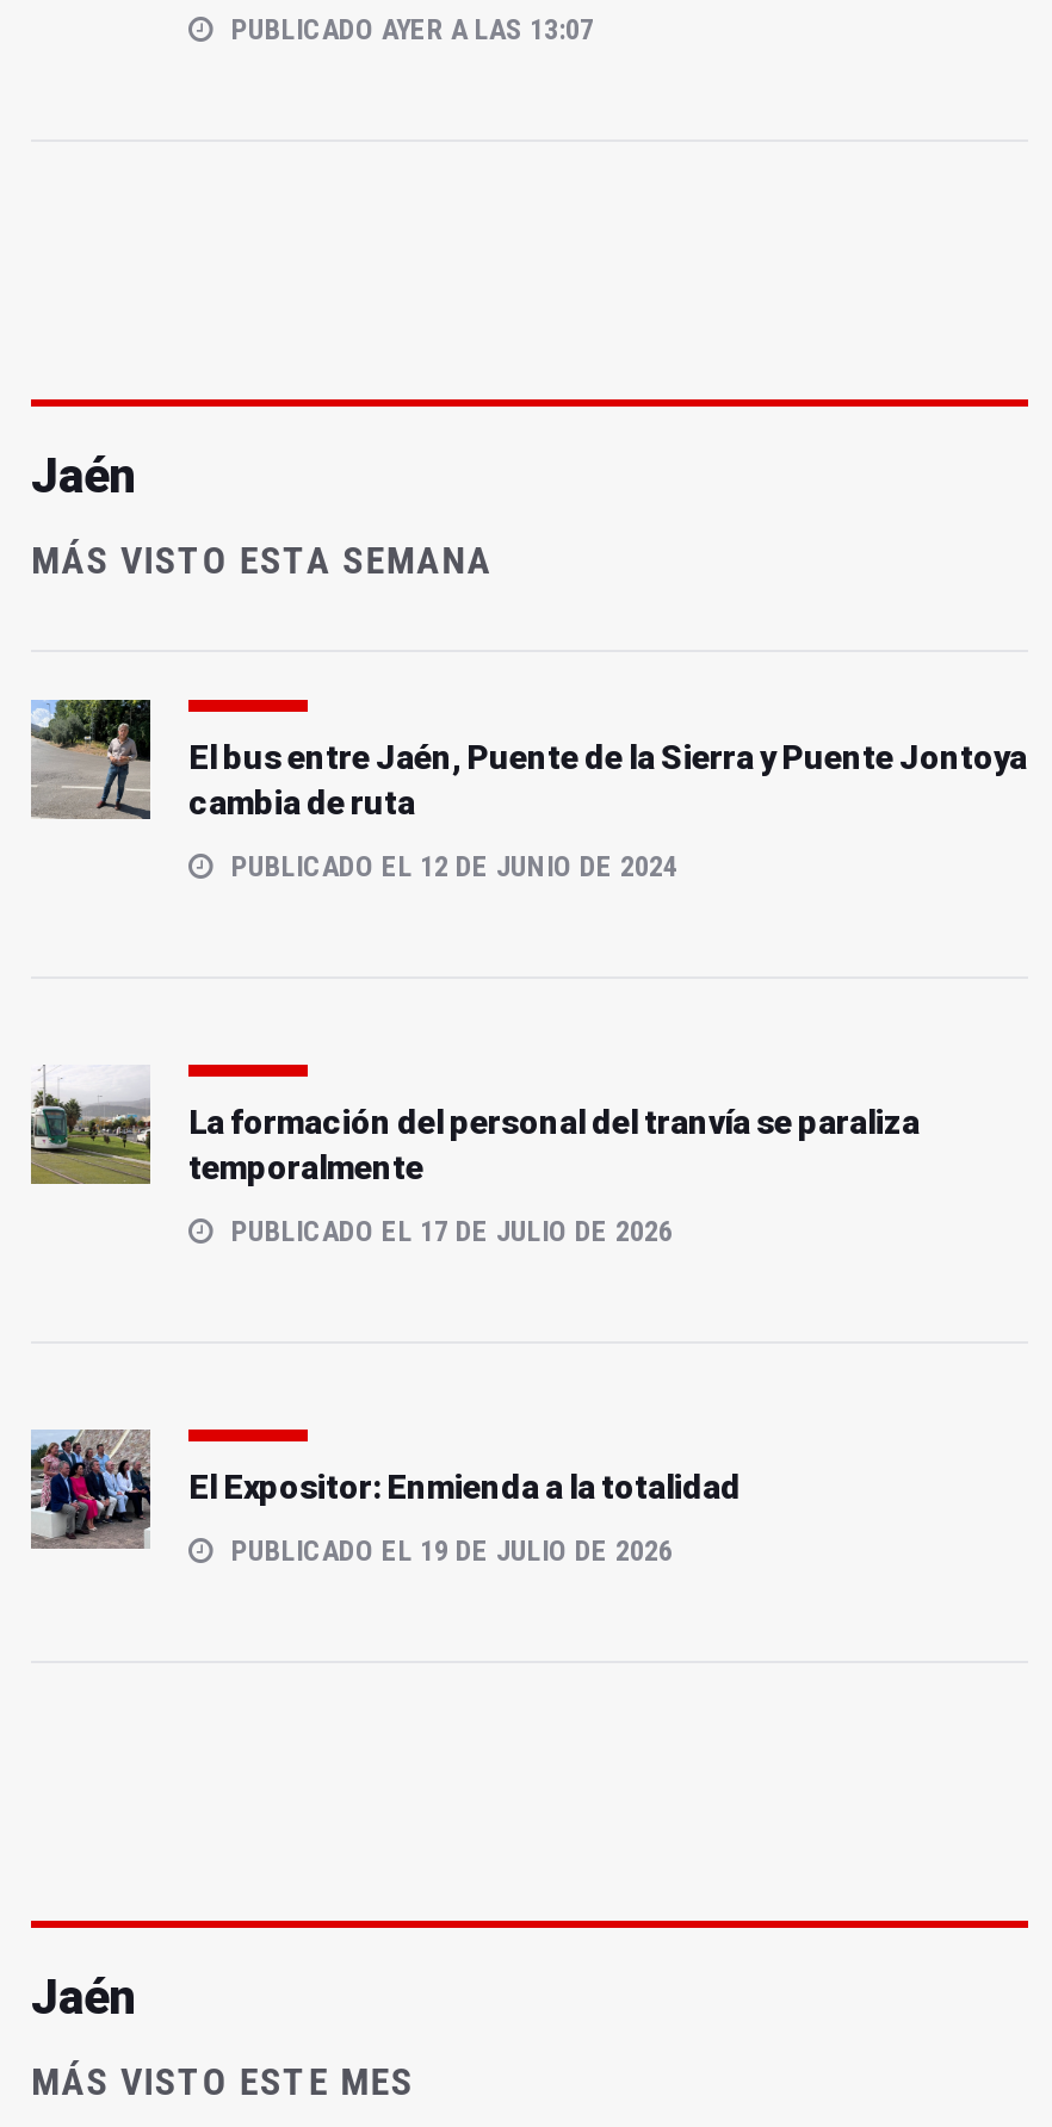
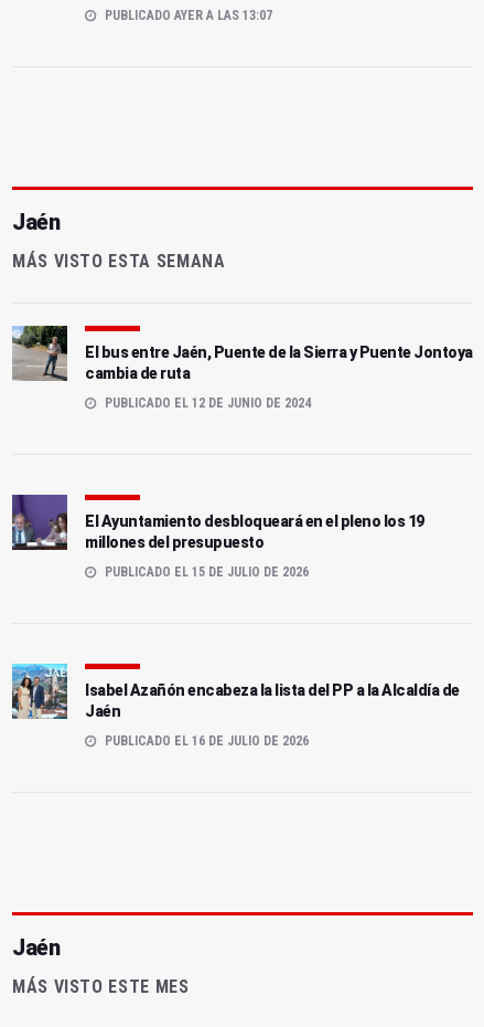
- [image]
- La formación del personal del tranvía se paraliza
- temporalmente
+ [image]
+ El Ayuntamiento desbloqueará en el pleno los 19
+ millones del presupuesto

- PUBLICADO EL 17 DE JULIO DE 2026
+ PUBLICADO EL 15 DE JULIO DE 2026

- [image]
- El Expositor: Enmienda a la totalidad
+ [image]
+ Isabel Azañón encabeza la lista del PP a la Alcaldía de
+ Jaén

- PUBLICADO EL 19 DE JULIO DE 2026
+ PUBLICADO EL 16 DE JULIO DE 2026
